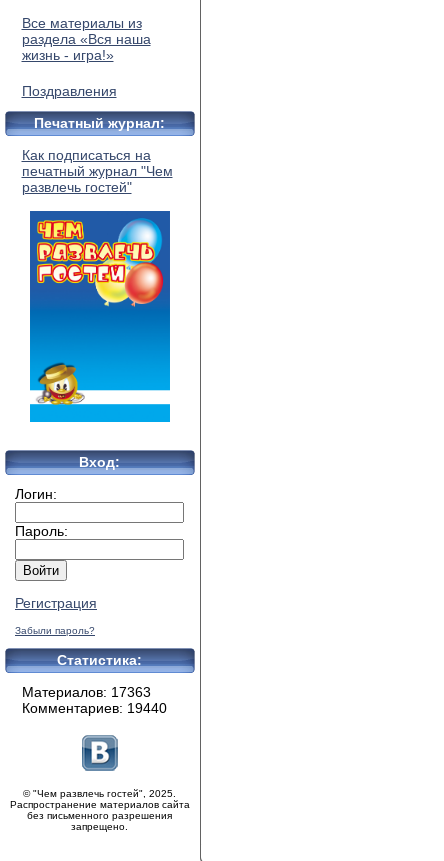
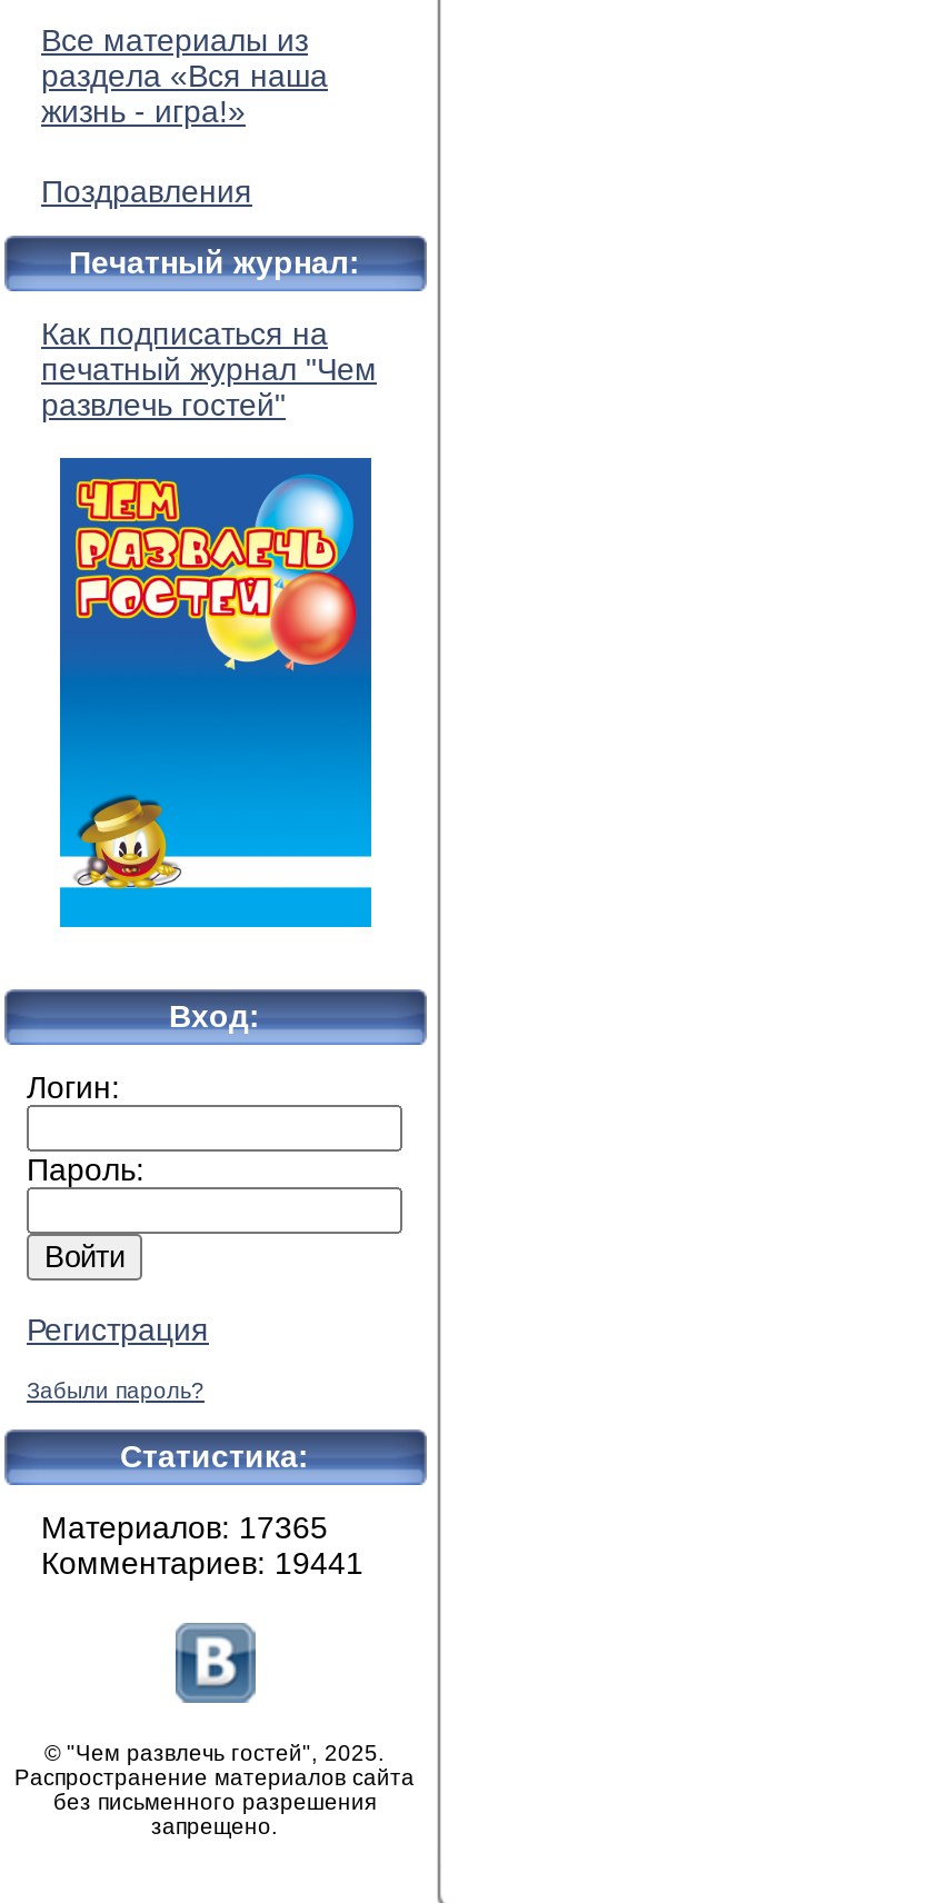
- Материалов: 17363
+ Материалов: 17365

- Комментариев: 19440
+ Комментариев: 19441
